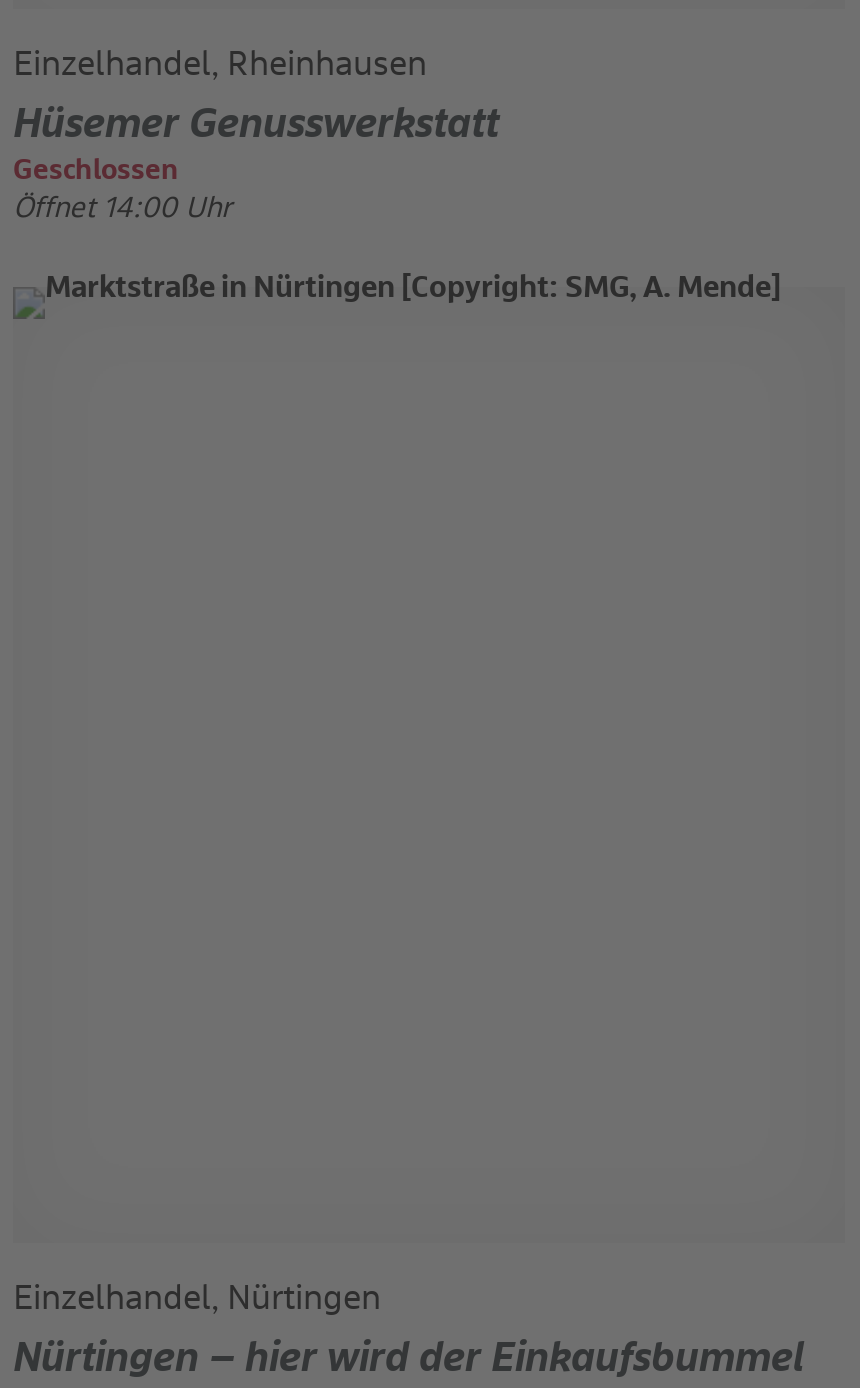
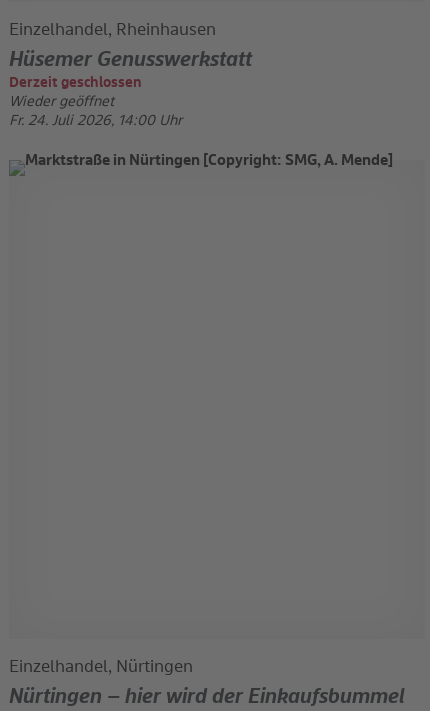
- Geschlossen
- Öffnet 14:00 Uhr
+ Derzeit geschlossen
+ Wieder geöffnet
+ Fr. 24. Juli 2026, 14:00 Uhr
